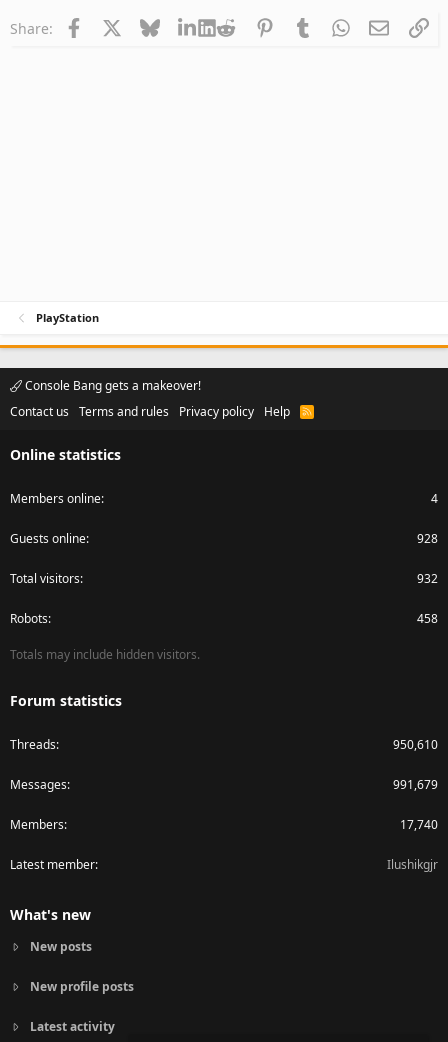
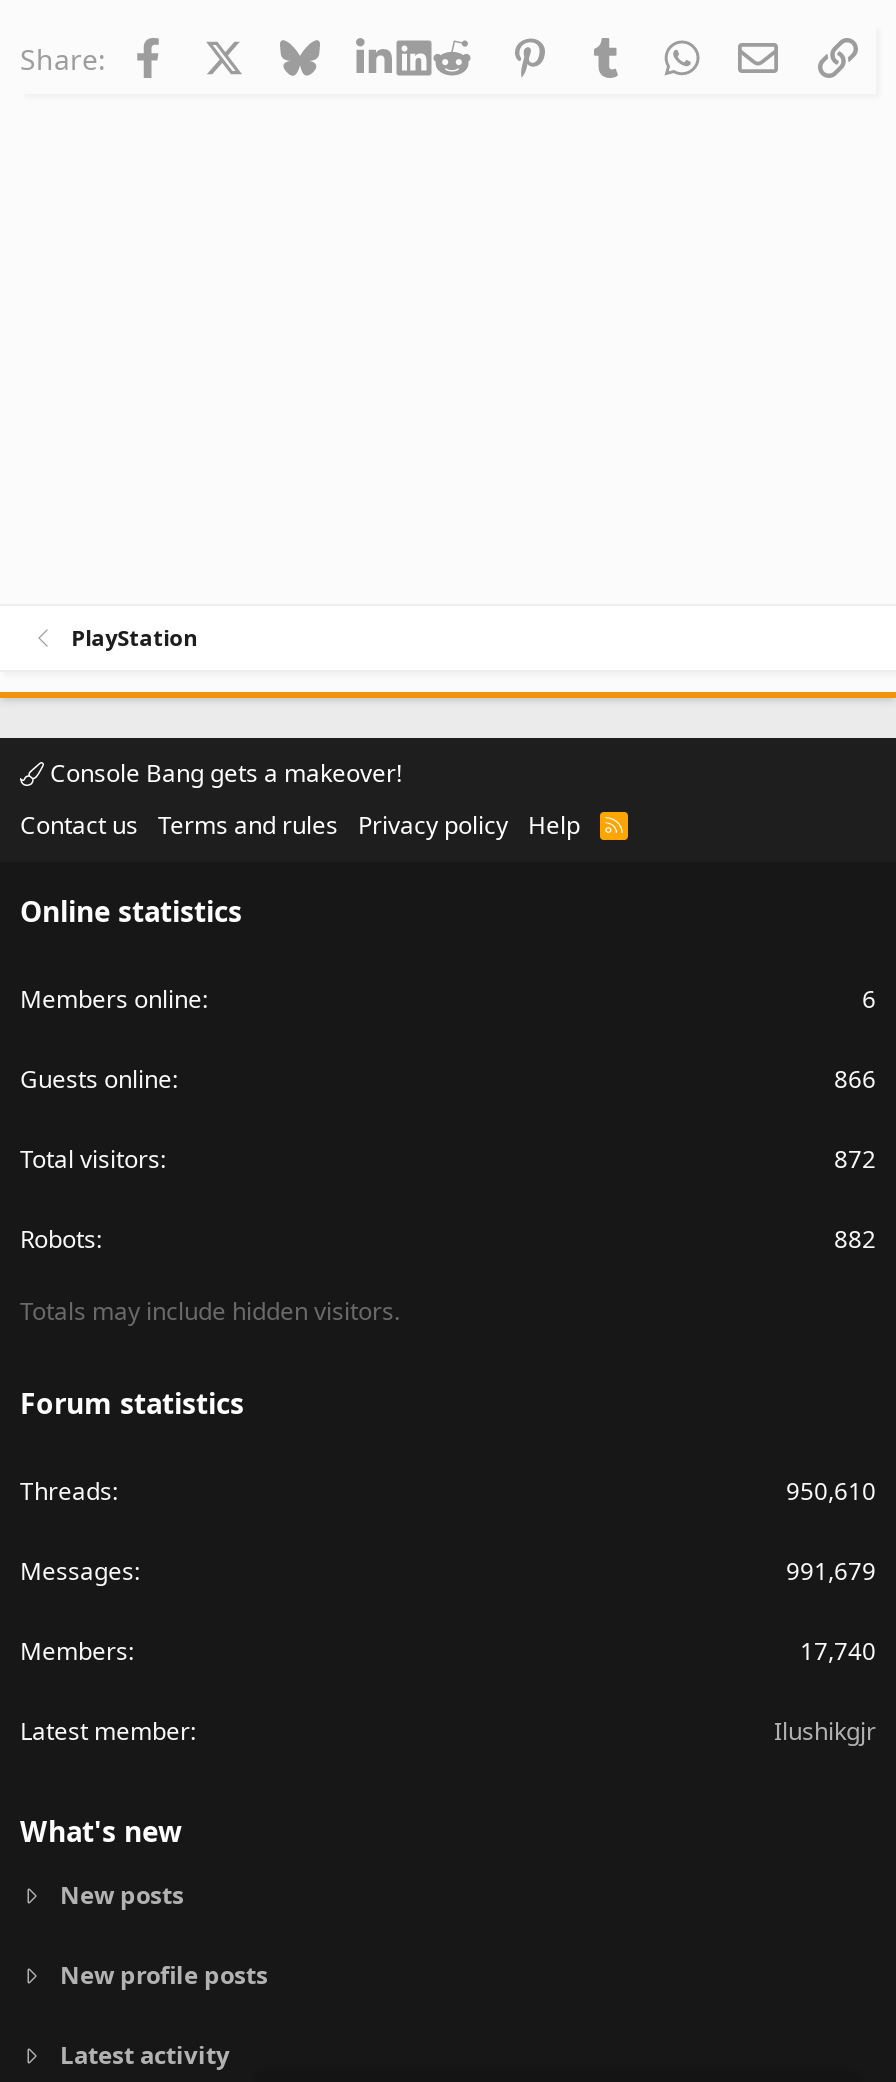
- 4
+ 6

- 928
+ 866

- 932
+ 872

- 458
+ 882
